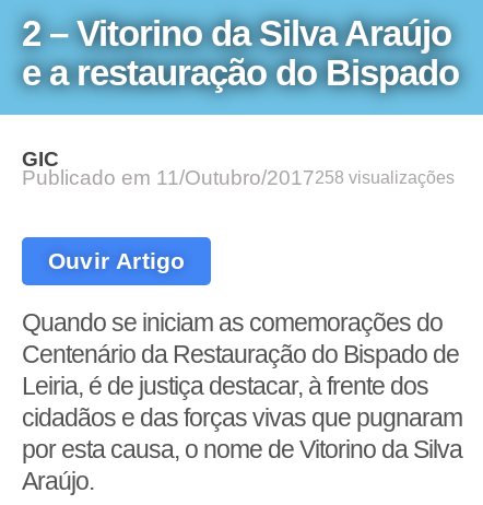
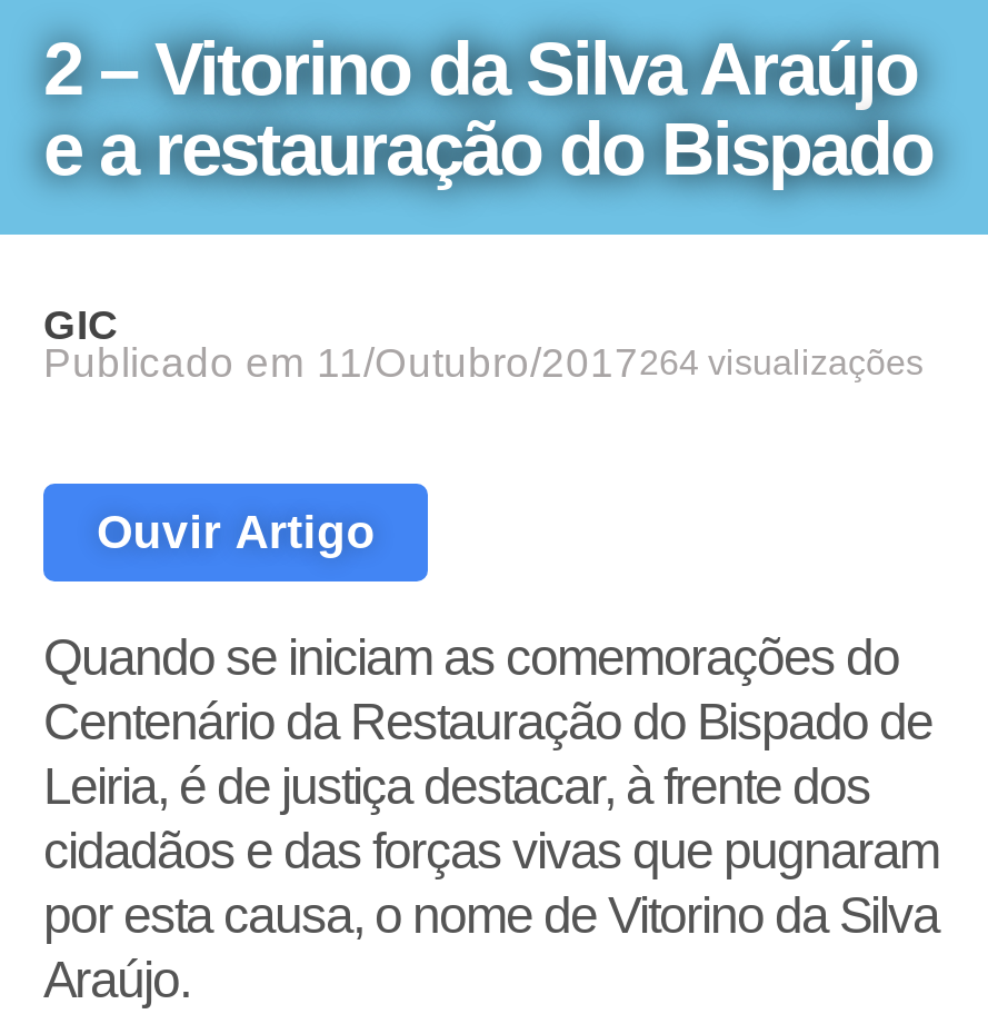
- Publicado em 11/Outubro/2017258 visualizações
+ Publicado em 11/Outubro/2017264 visualizações
